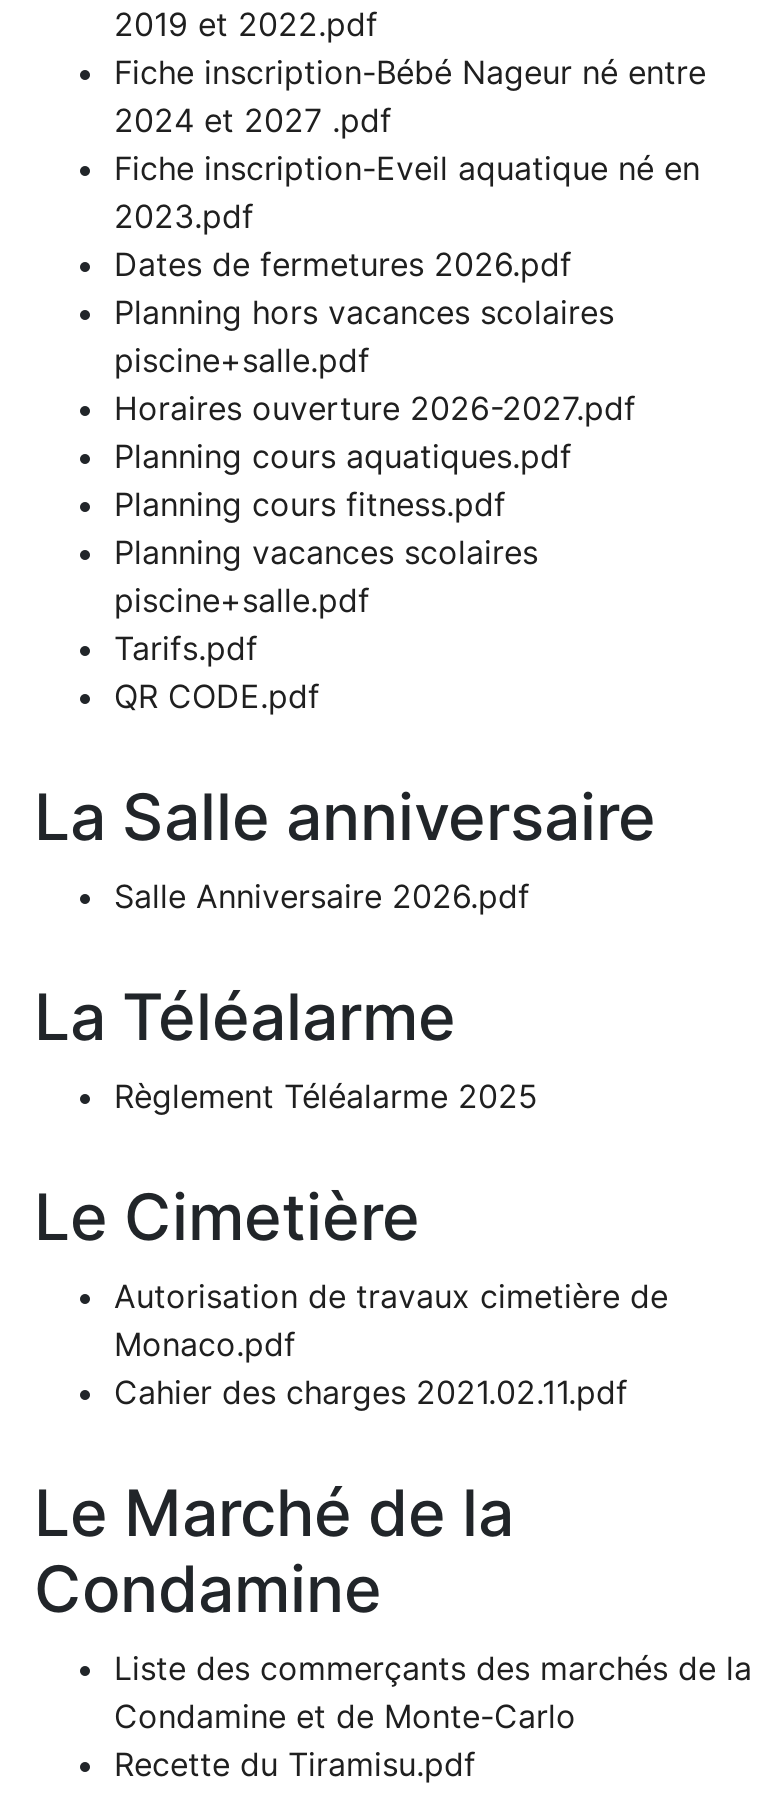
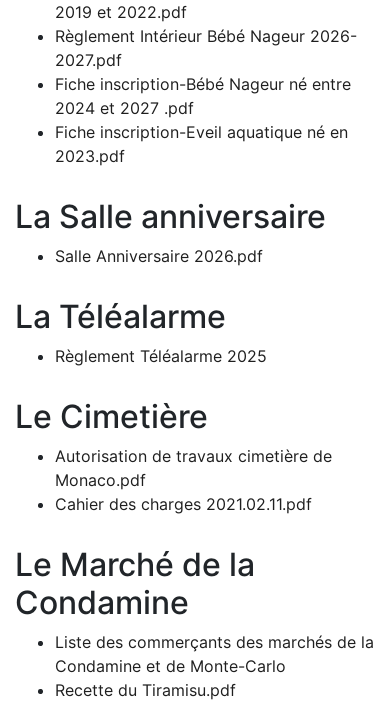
+ Règlement Intérieur Bébé Nageur 2026-
+ 2027.pdf

moved down: Fiche inscription-Bébé Nageur né entre | 2024 et 2027 .pdf | Fiche inscription-Eveil aquatique né en | 2023.pdf

- Dates de fermetures 2026.pdf
- Planning hors vacances scolaires
- piscine+salle.pdf
- Horaires ouverture 2026-2027.pdf
- Planning cours aquatiques.pdf
- Planning cours fitness.pdf
- Planning vacances scolaires
- piscine+salle.pdf
- Tarifs.pdf
- QR CODE.pdf
